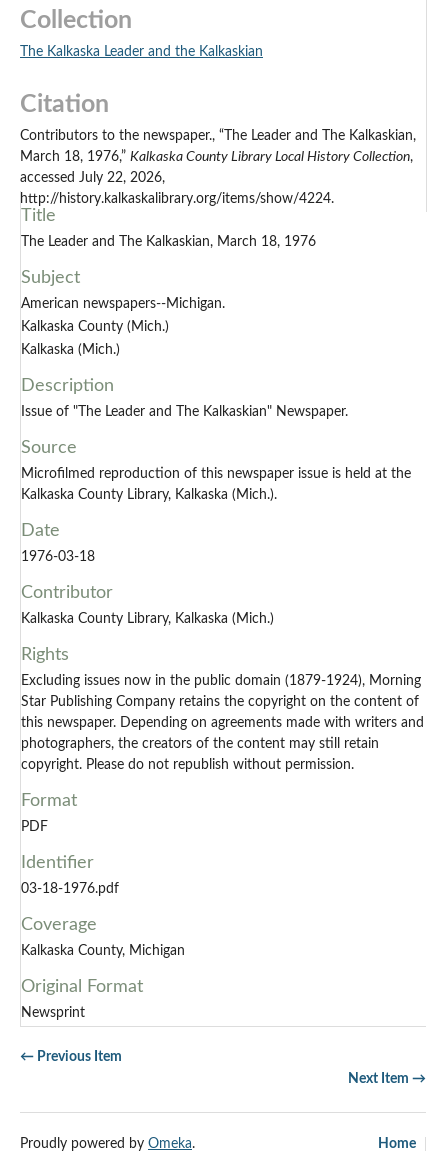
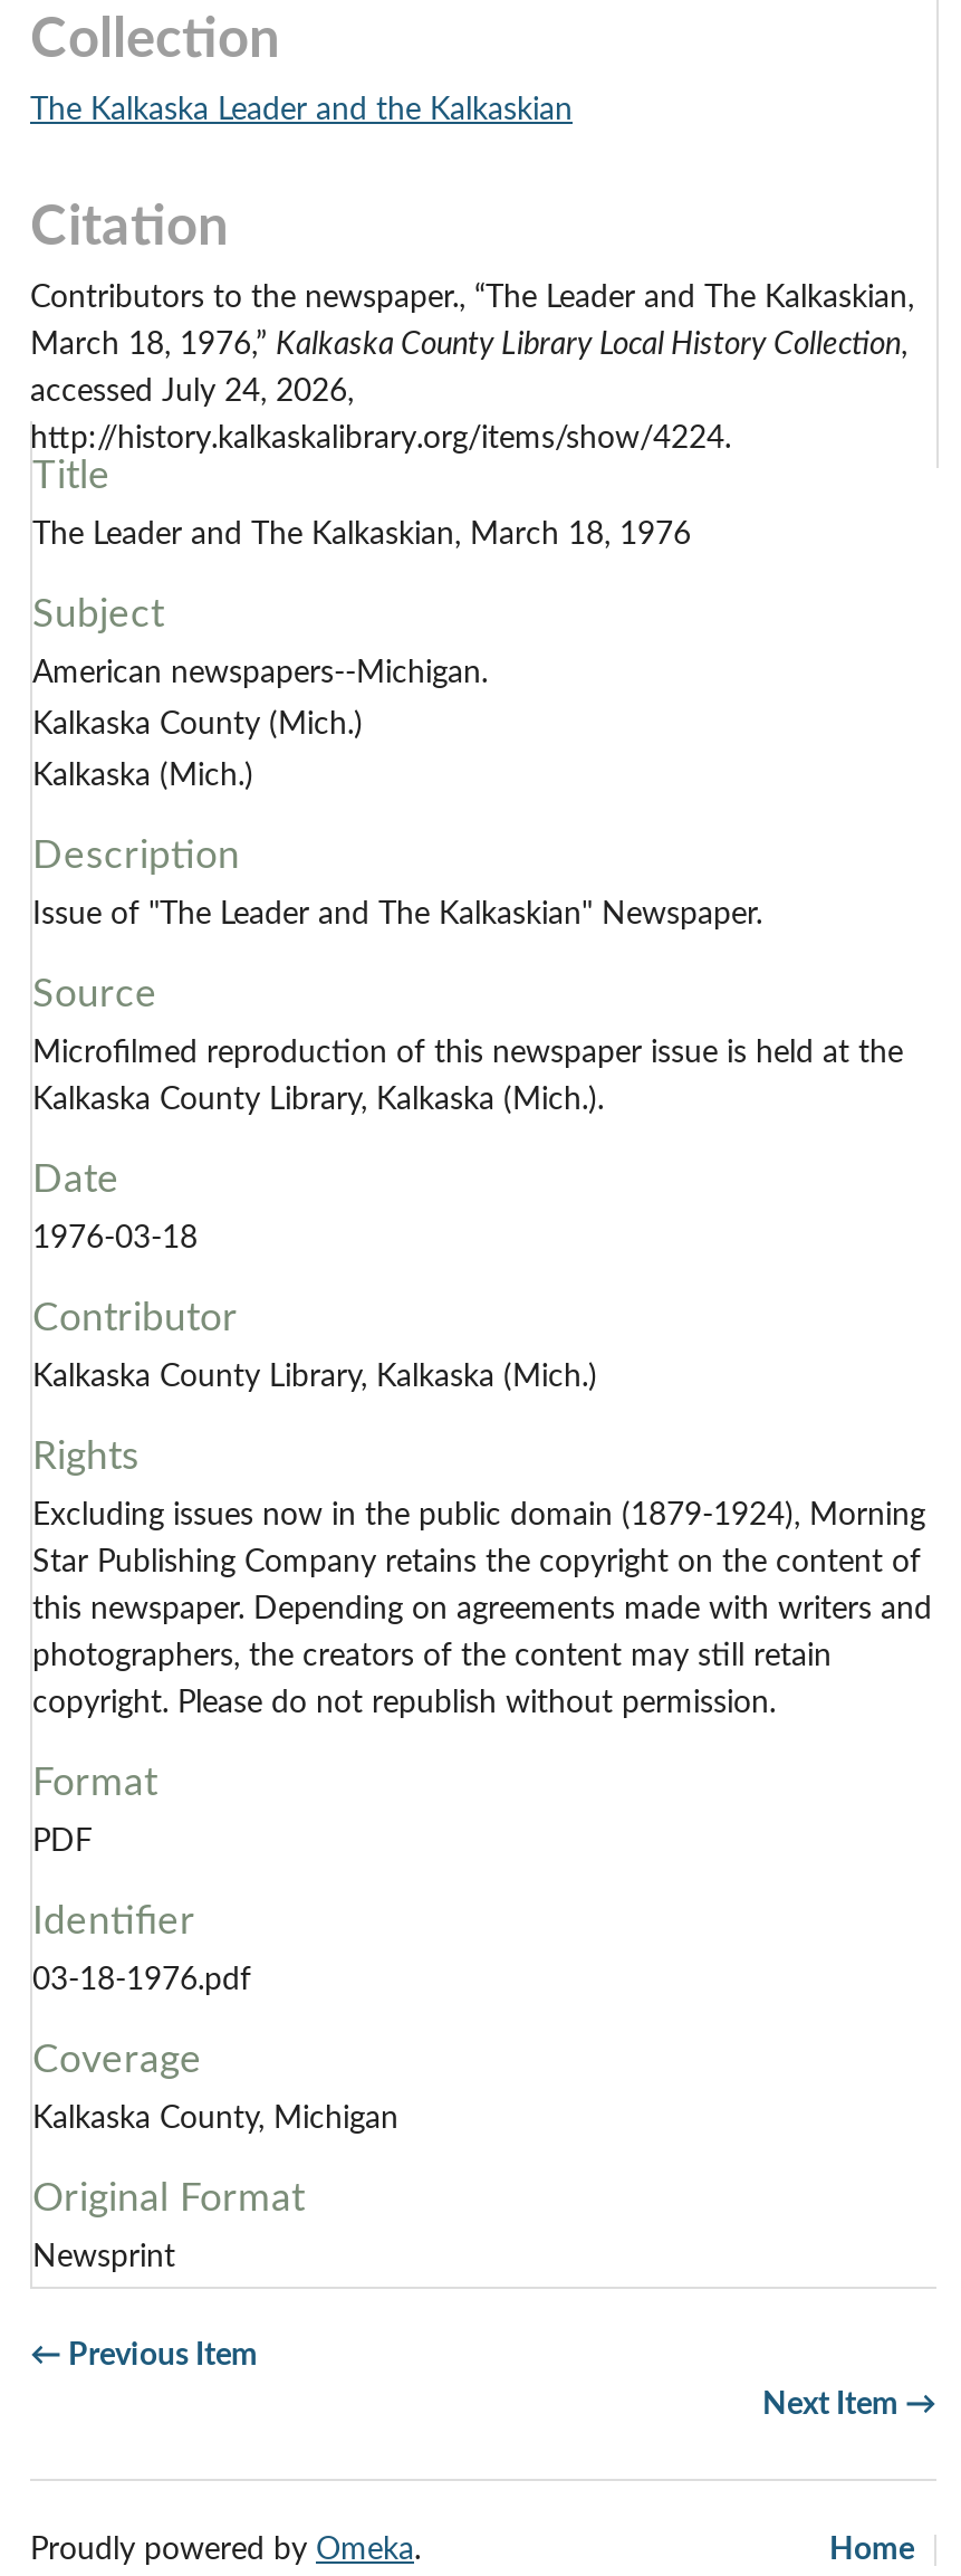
- accessed July 22, 2026,
+ accessed July 24, 2026,
